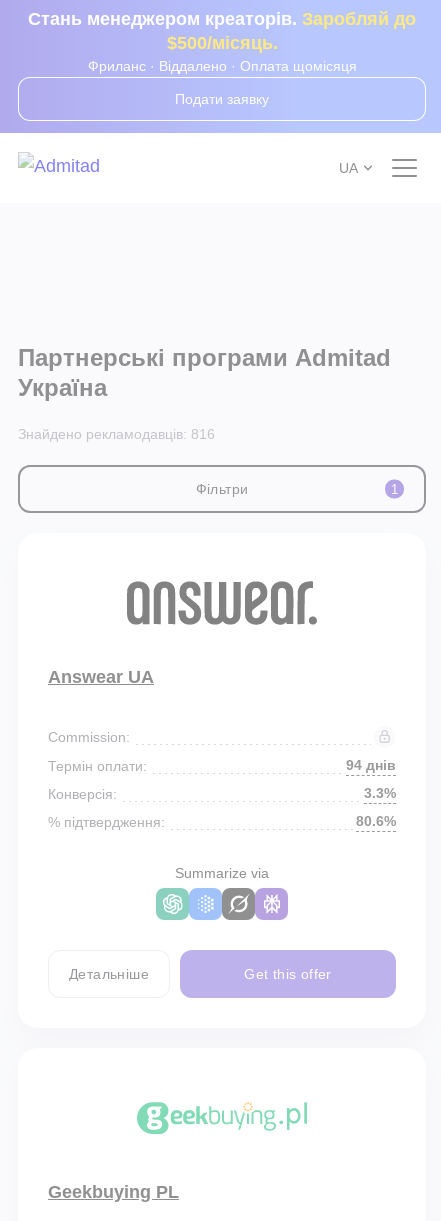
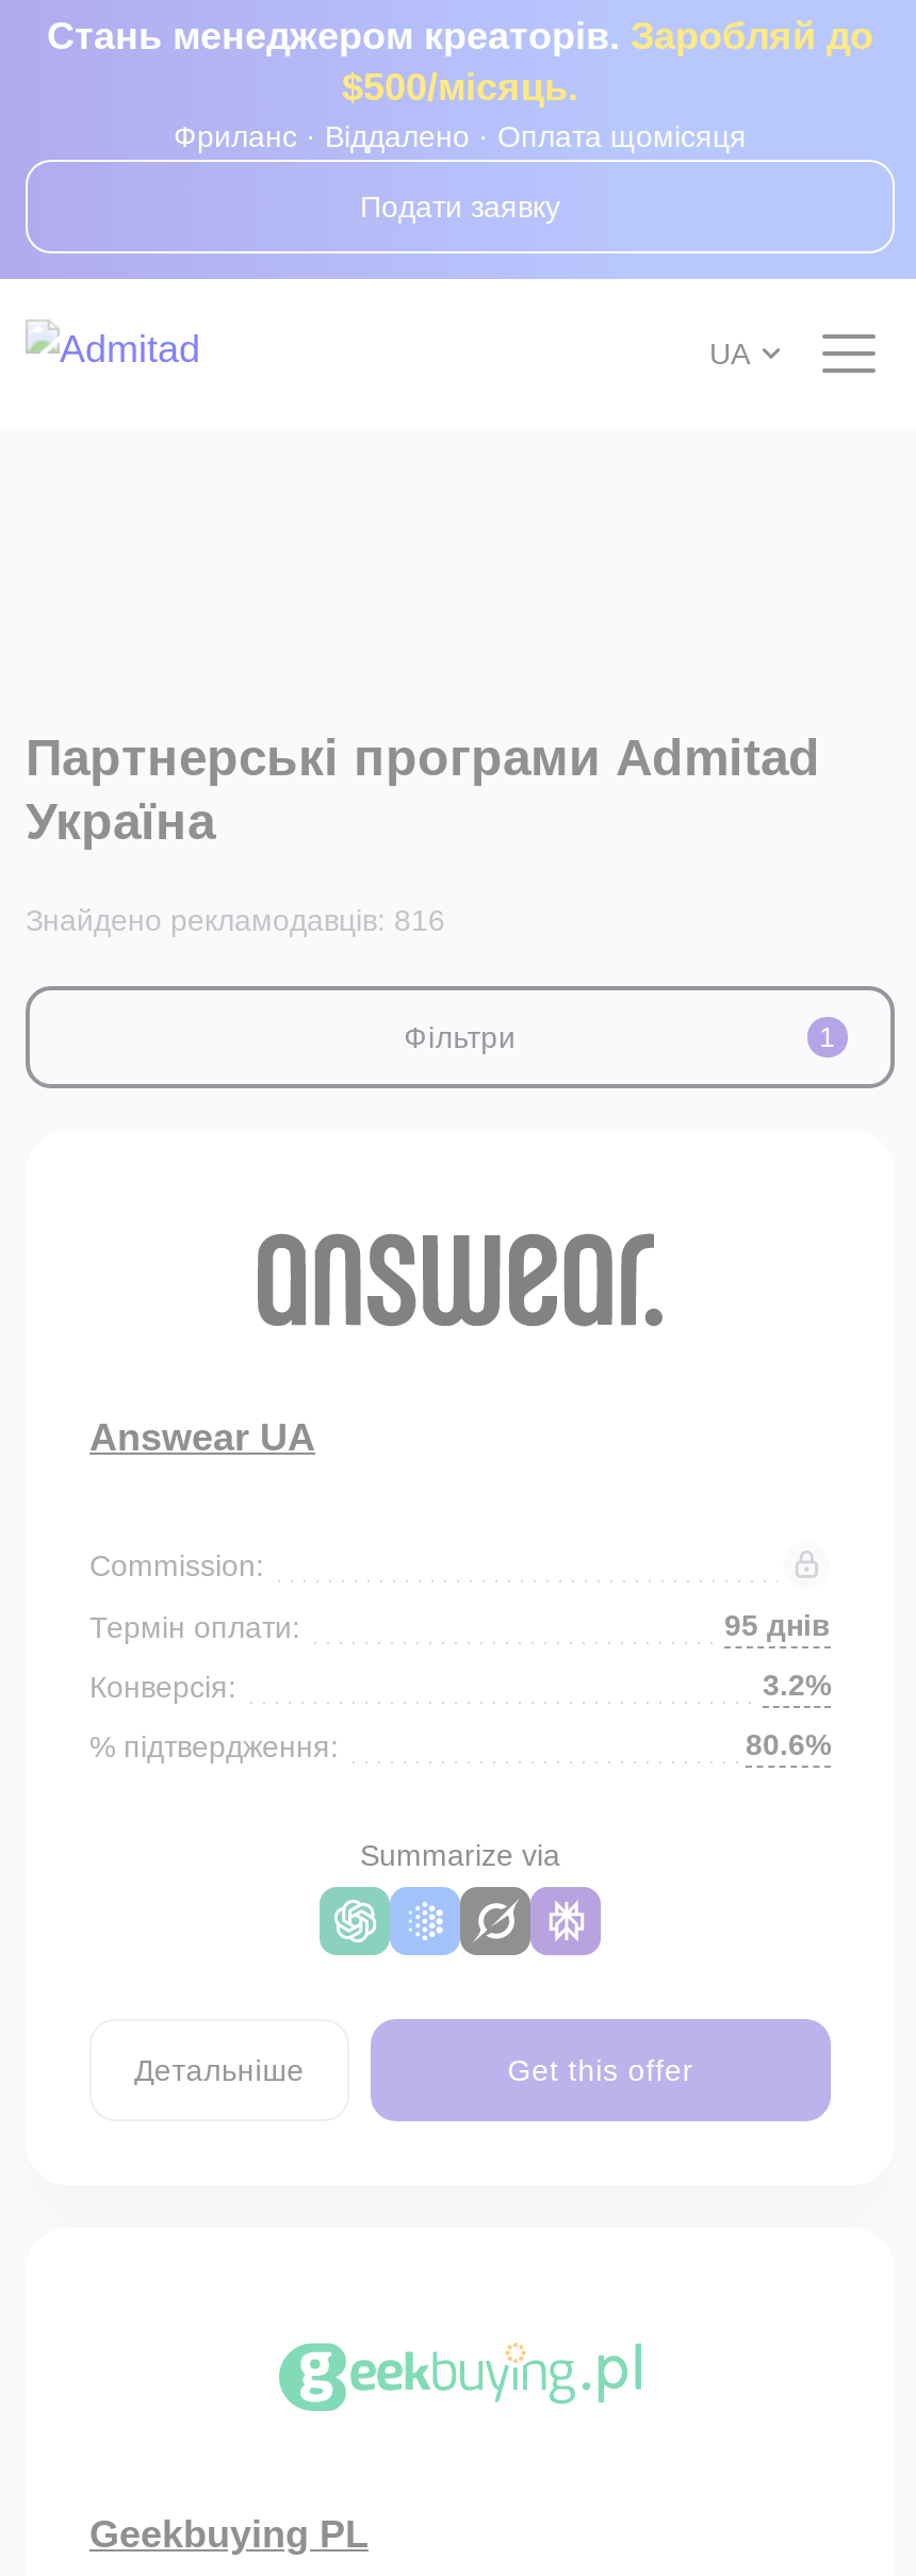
- 94 днів
+ 95 днів

- 3.3%
+ 3.2%
